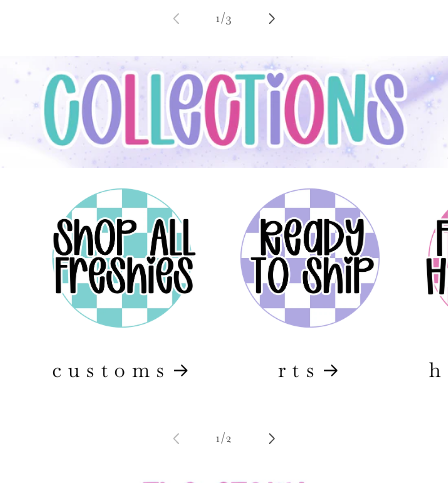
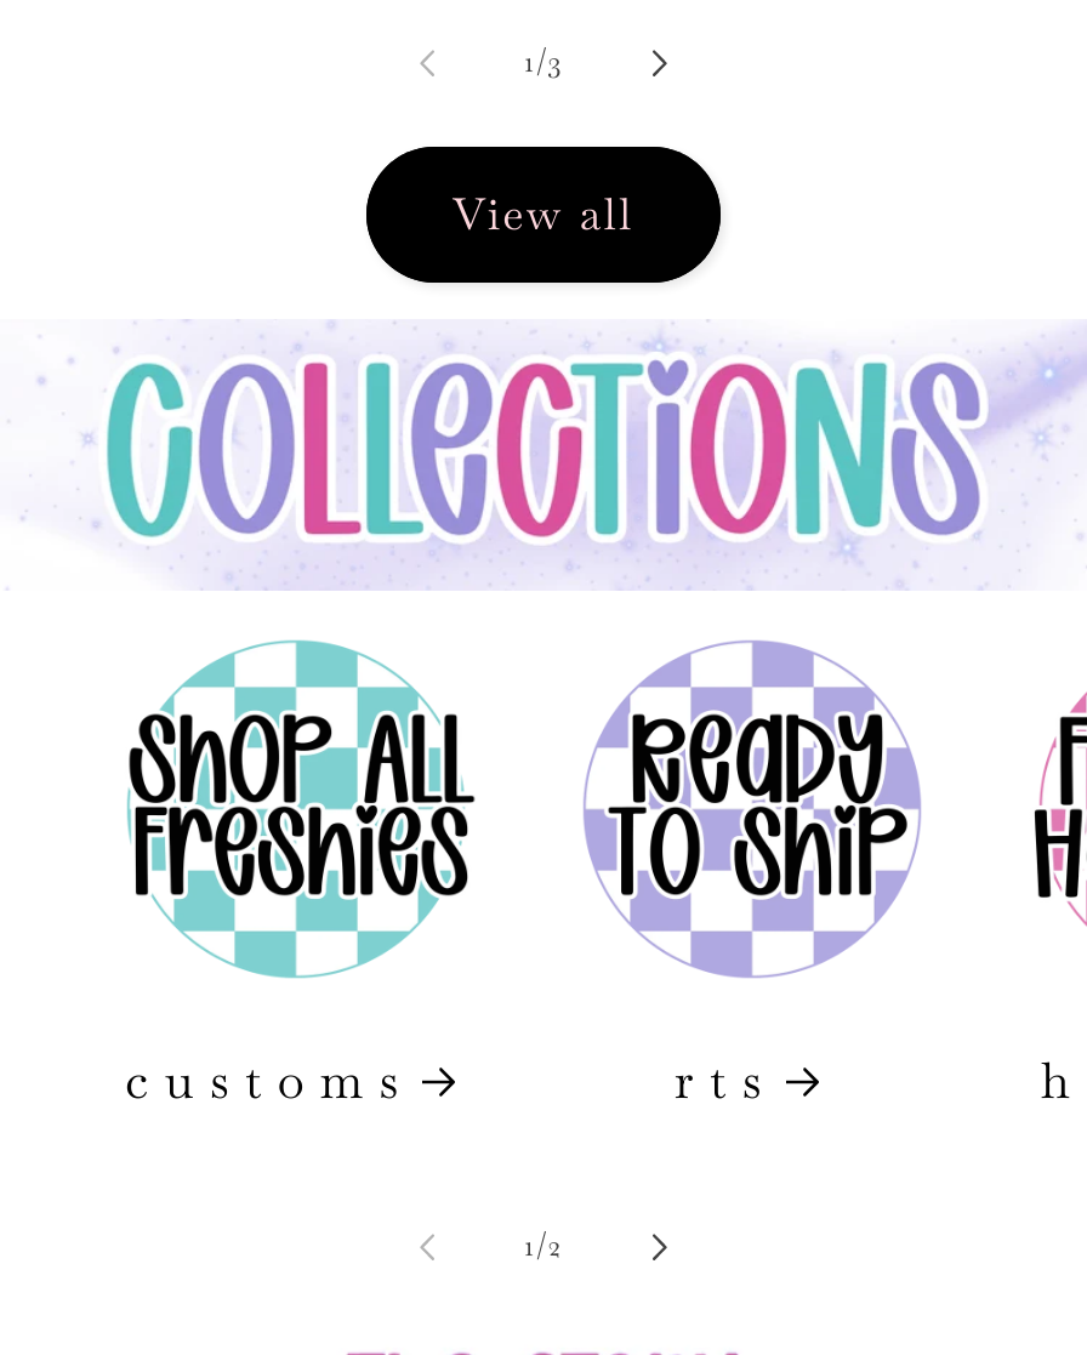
+ View all
